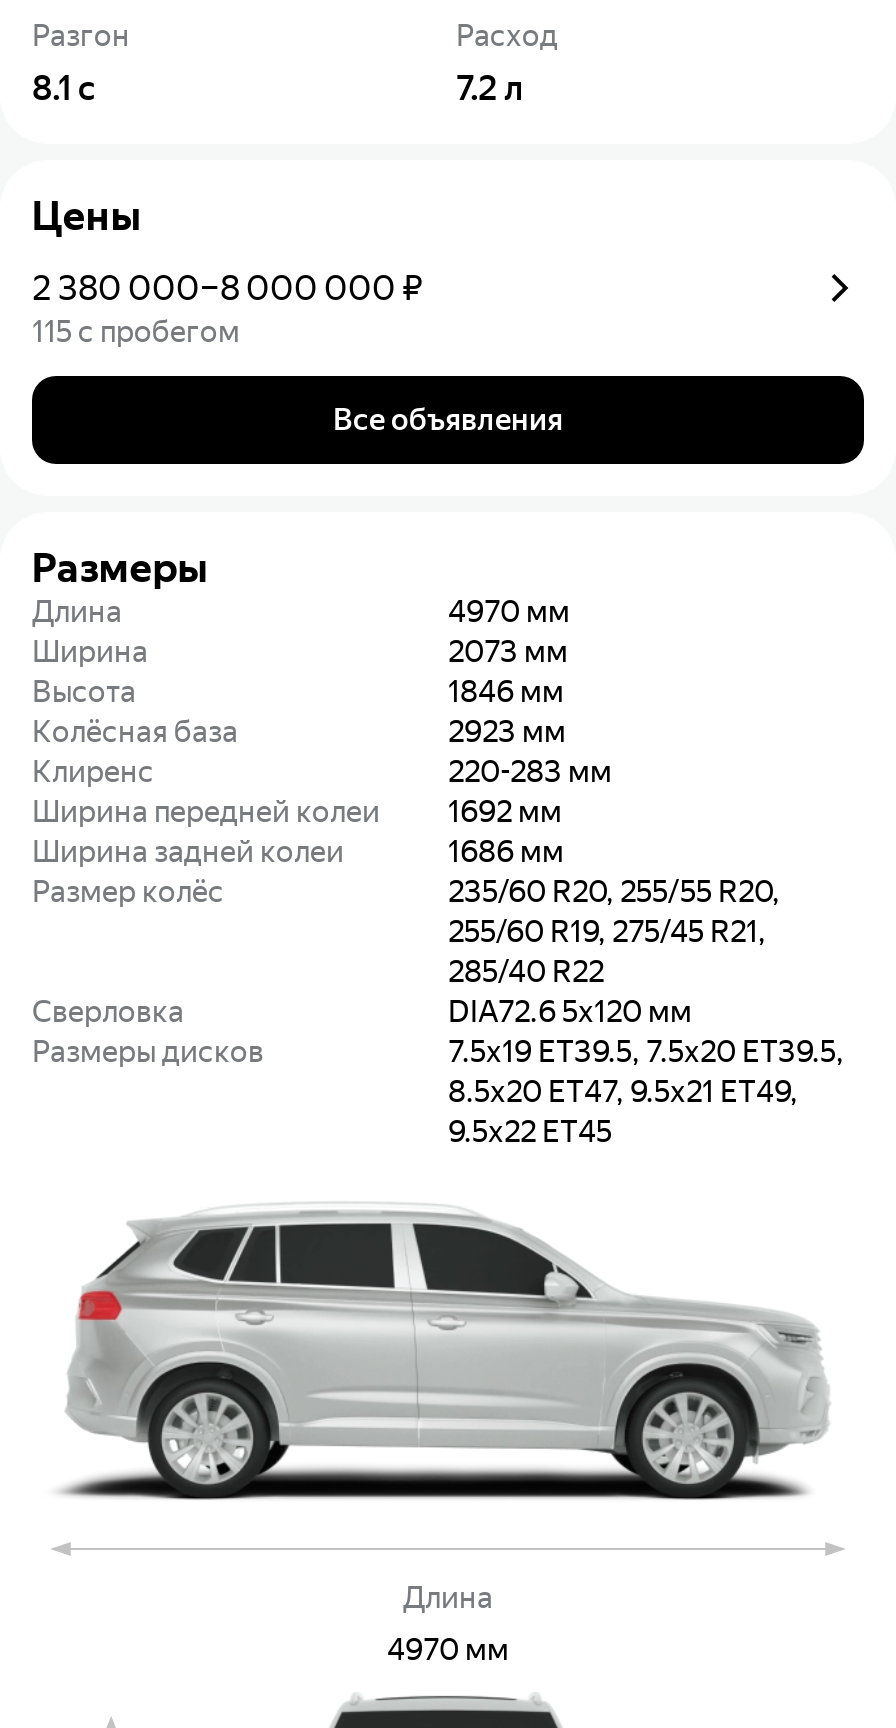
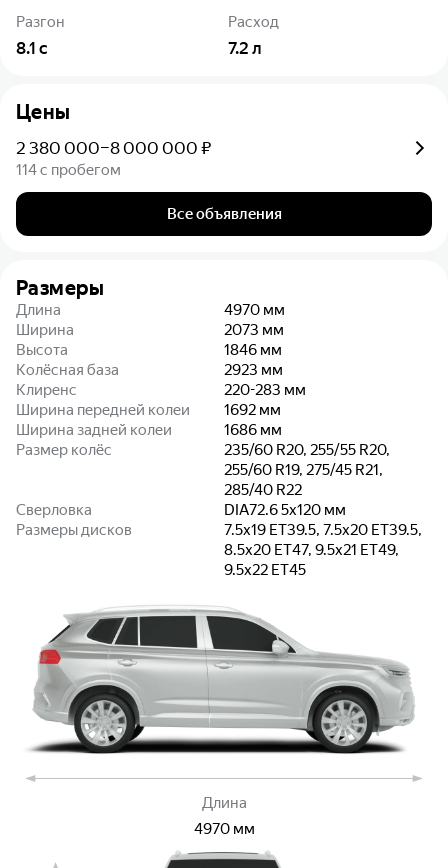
- 115 с пробегом
+ 114 с пробегом
